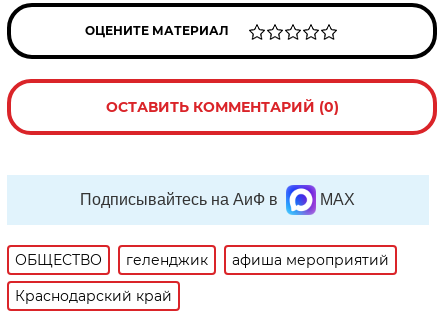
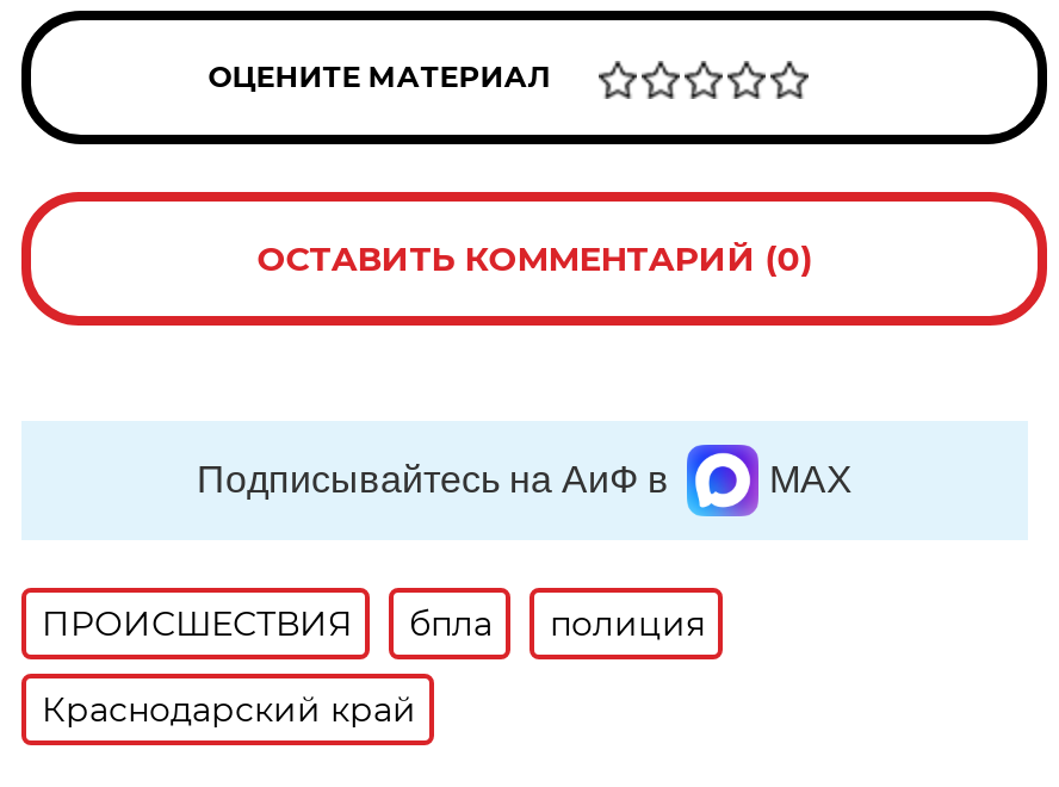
- ОБЩЕСТВО
- геленджик
- афиша мероприятий
+ ПРОИСШЕСТВИЯ
+ бпла
+ полиция
